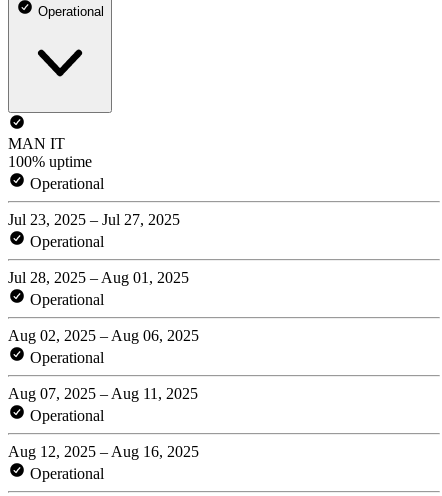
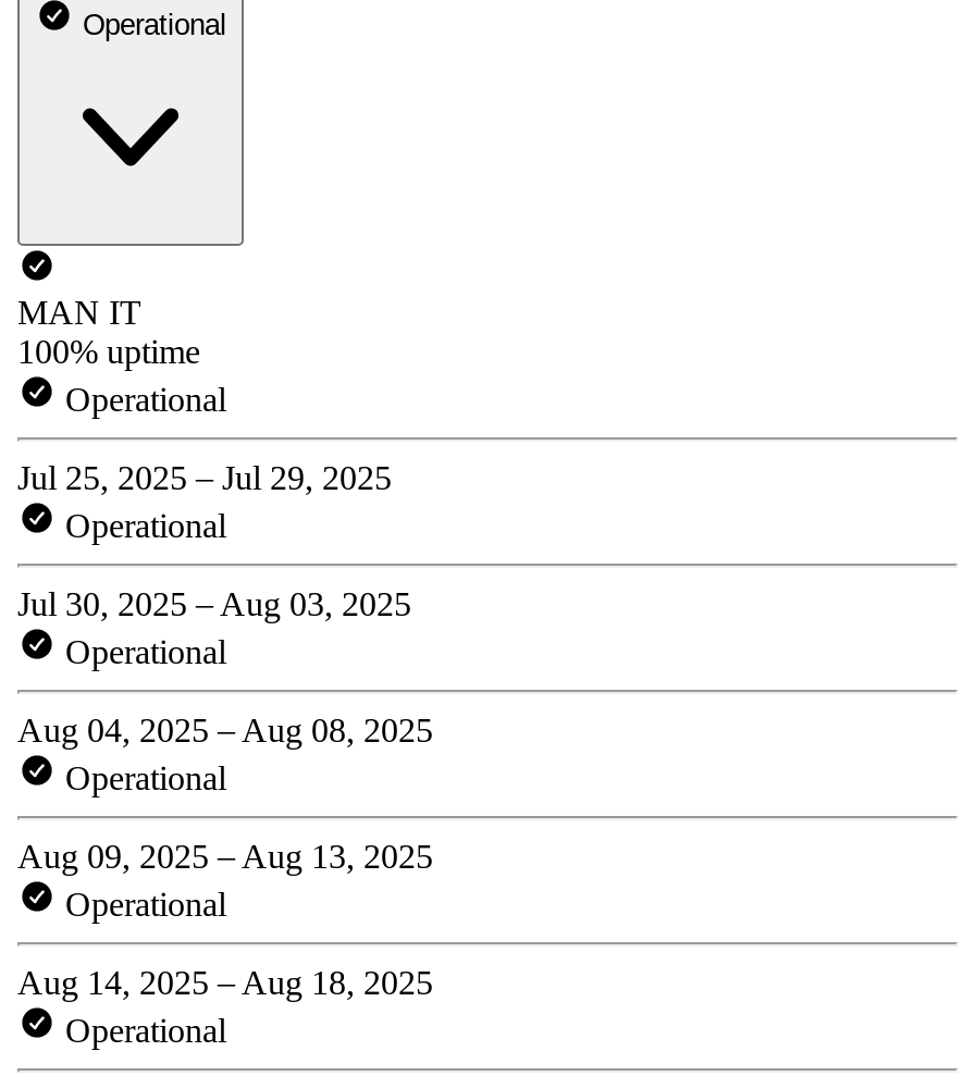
- Jul 23, 2025 – Jul 27, 2025
+ Jul 25, 2025 – Jul 29, 2025

- Jul 28, 2025 – Aug 01, 2025
+ Jul 30, 2025 – Aug 03, 2025

- Aug 02, 2025 – Aug 06, 2025
+ Aug 04, 2025 – Aug 08, 2025

- Aug 07, 2025 – Aug 11, 2025
+ Aug 09, 2025 – Aug 13, 2025

- Aug 12, 2025 – Aug 16, 2025
+ Aug 14, 2025 – Aug 18, 2025
